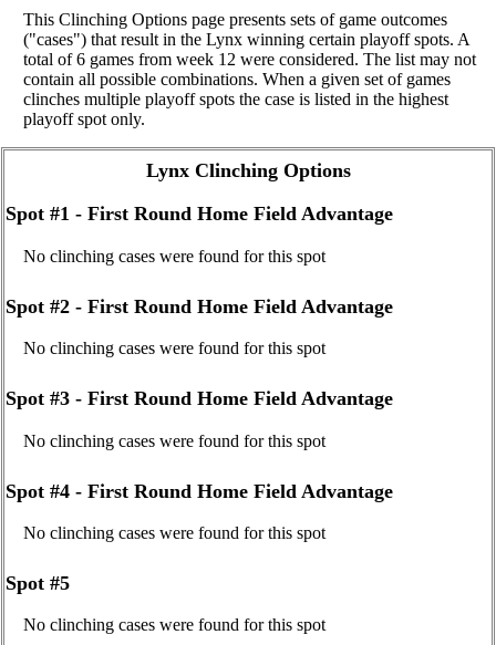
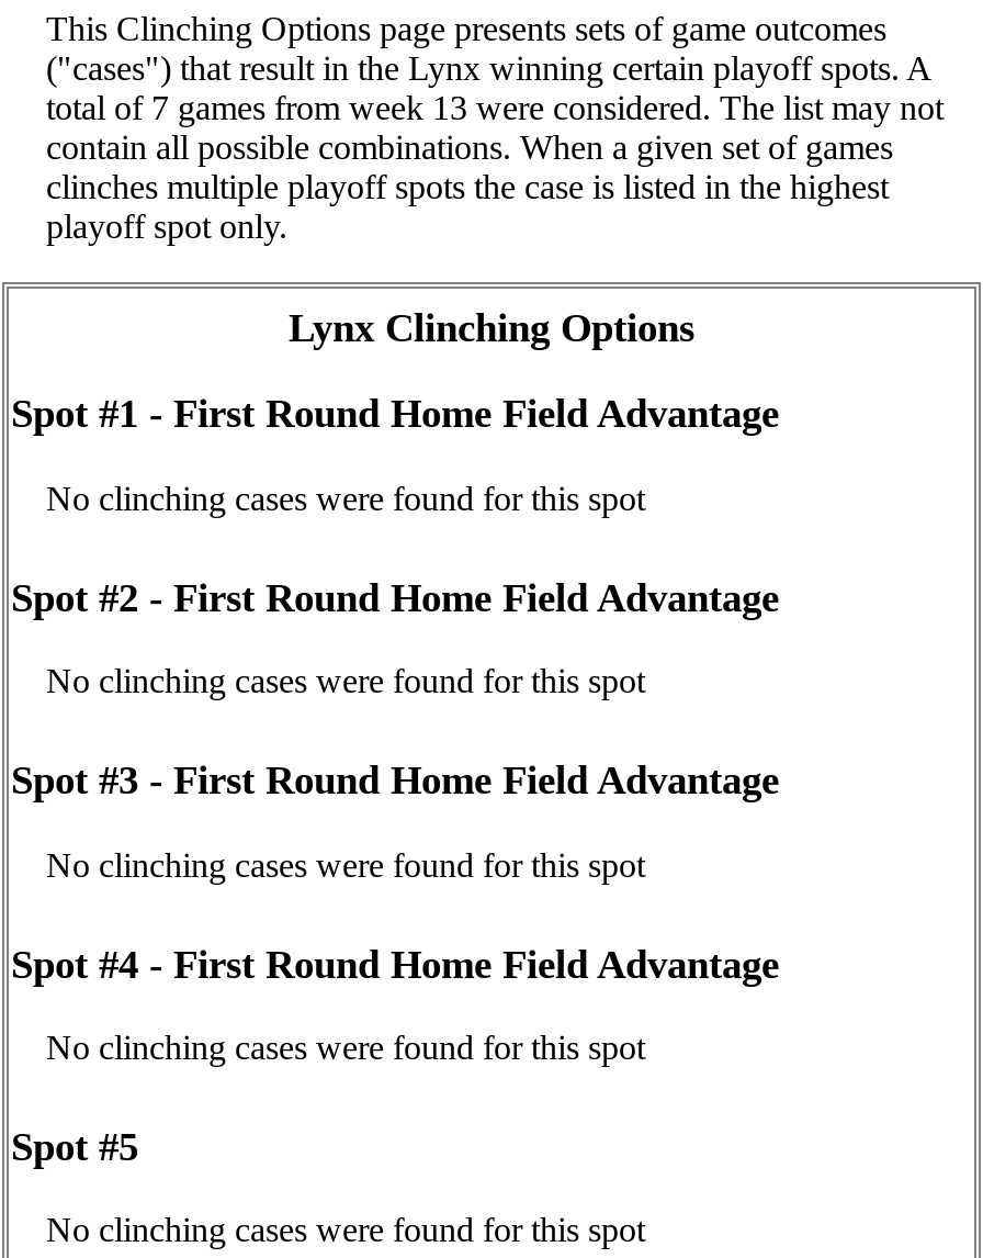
- total of 6 games from week 12 were considered. The list may not
+ total of 7 games from week 13 were considered. The list may not
